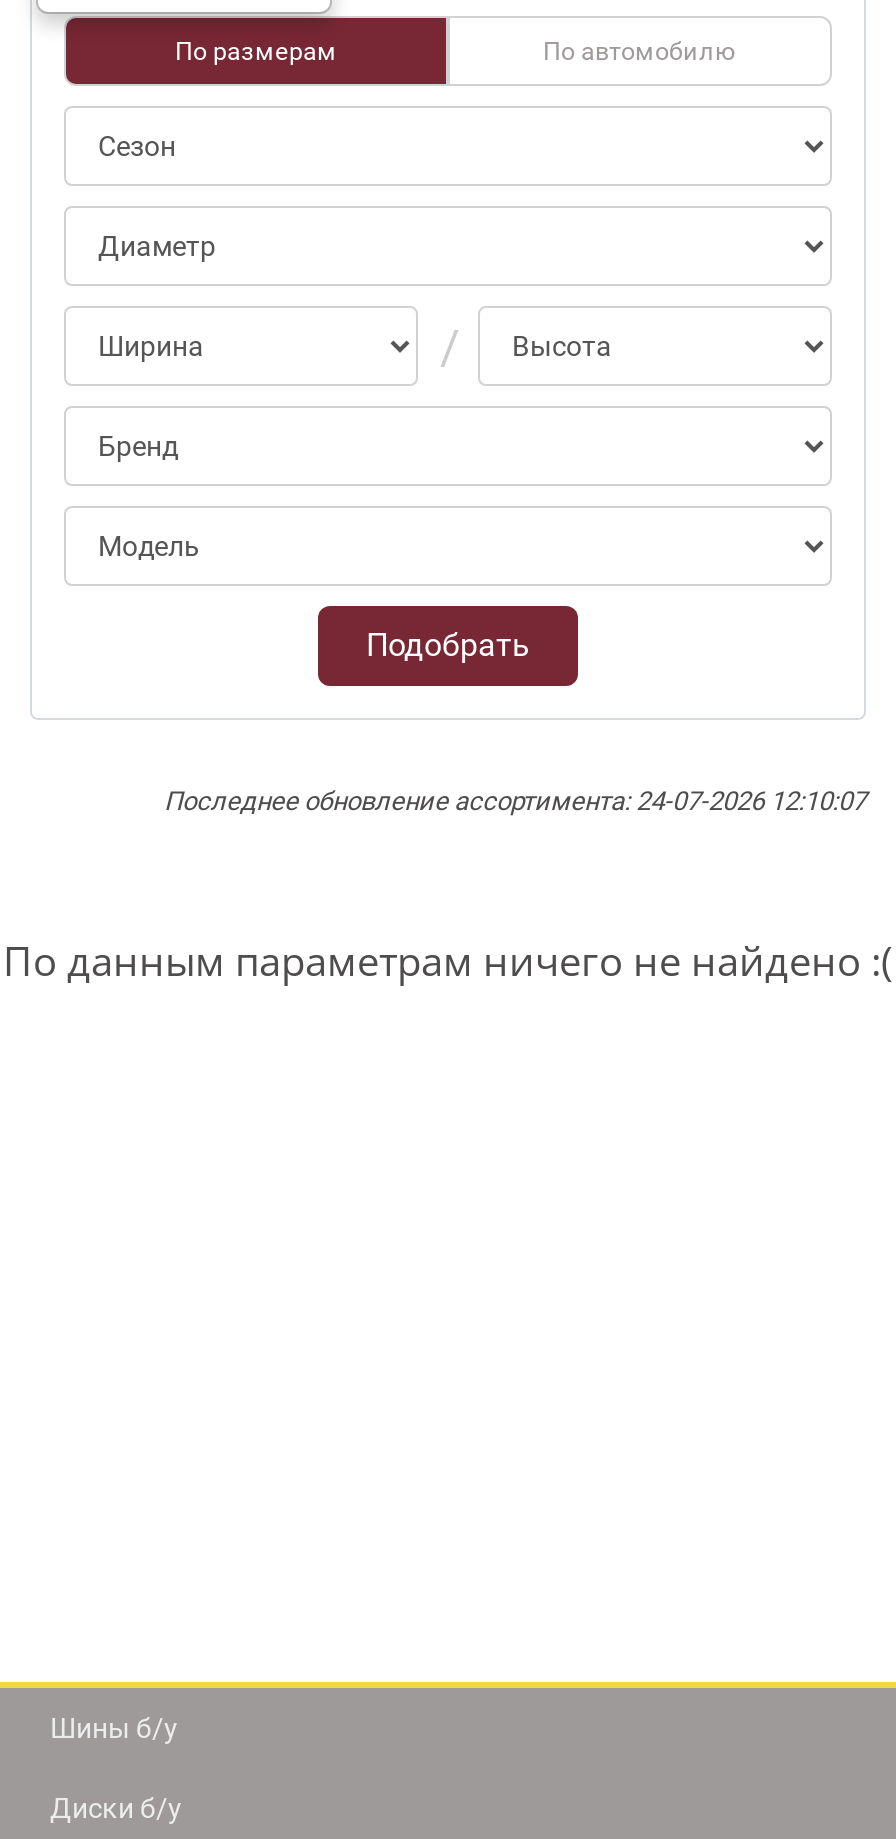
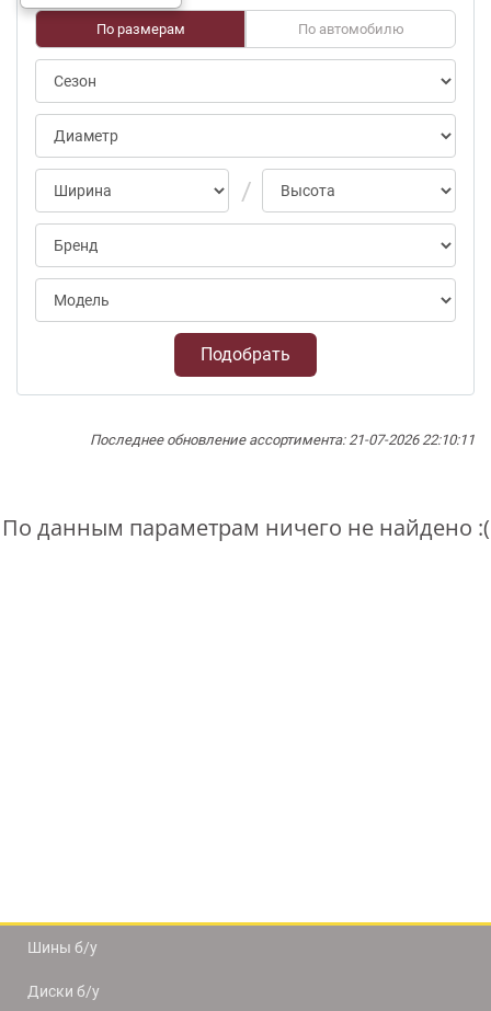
- Последнее обновление ассортимента: 24-07-2026 12:10:07
+ Последнее обновление ассортимента: 21-07-2026 22:10:11
